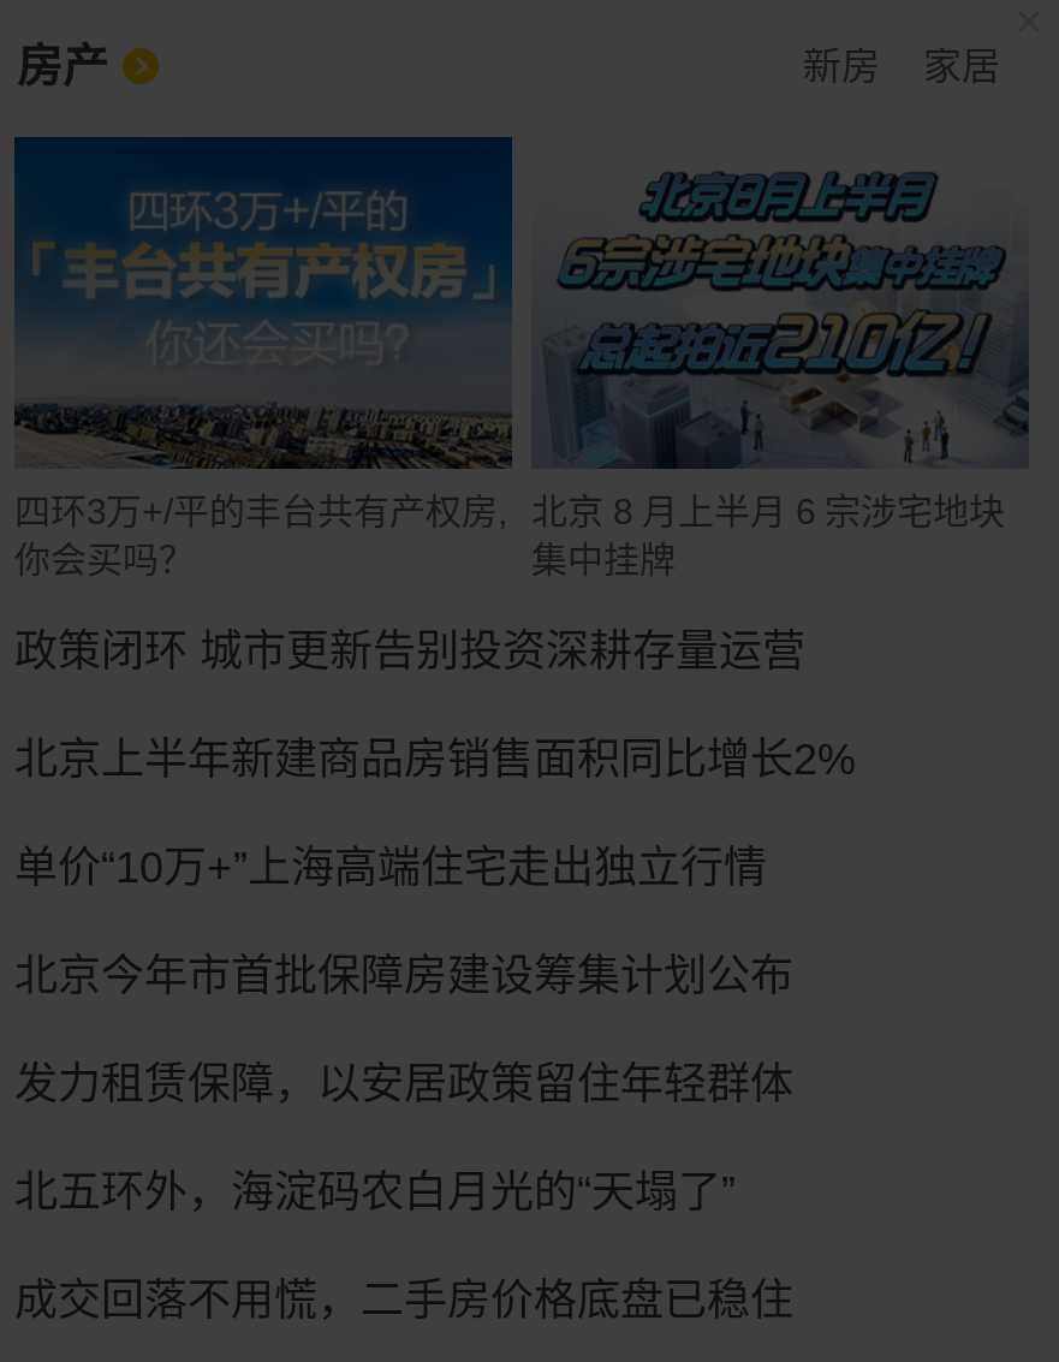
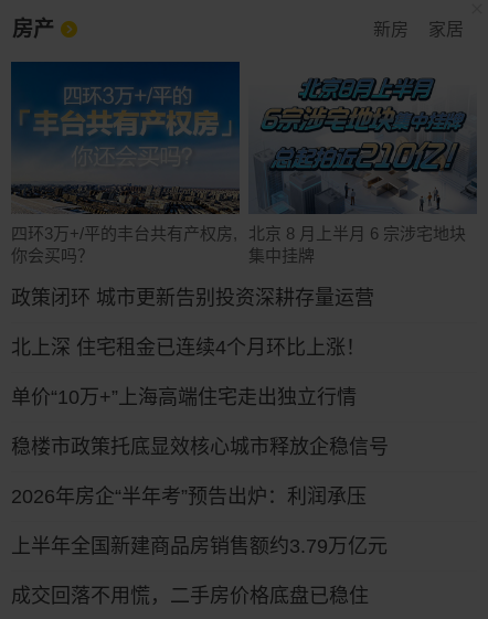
- 北京上半年新建商品房销售面积同比增长2%
+ 北上深 住宅租金已连续4个月环比上涨！

- 北京今年市首批保障房建设筹集计划公布
+ 稳楼市政策托底显效核心城市释放企稳信号

- 发力租赁保障，以安居政策留住年轻群体
+ 2026年房企“半年考”预告出炉：利润承压

- 北五环外，海淀码农白月光的“天塌了”
+ 上半年全国新建商品房销售额约3.79万亿元
